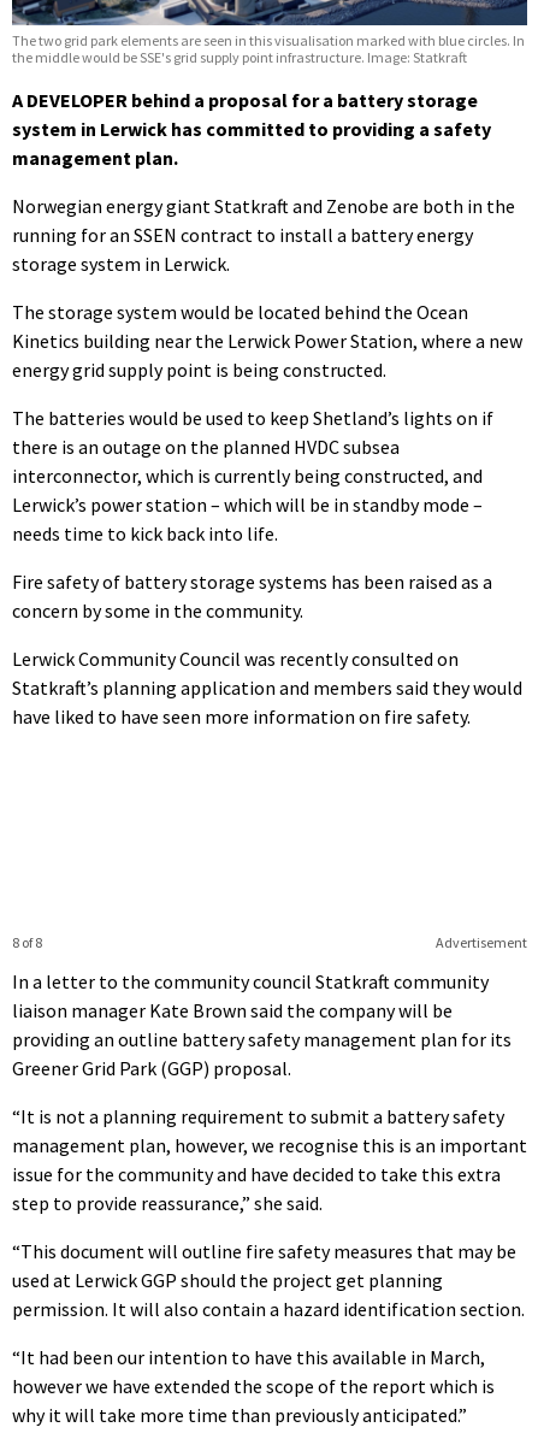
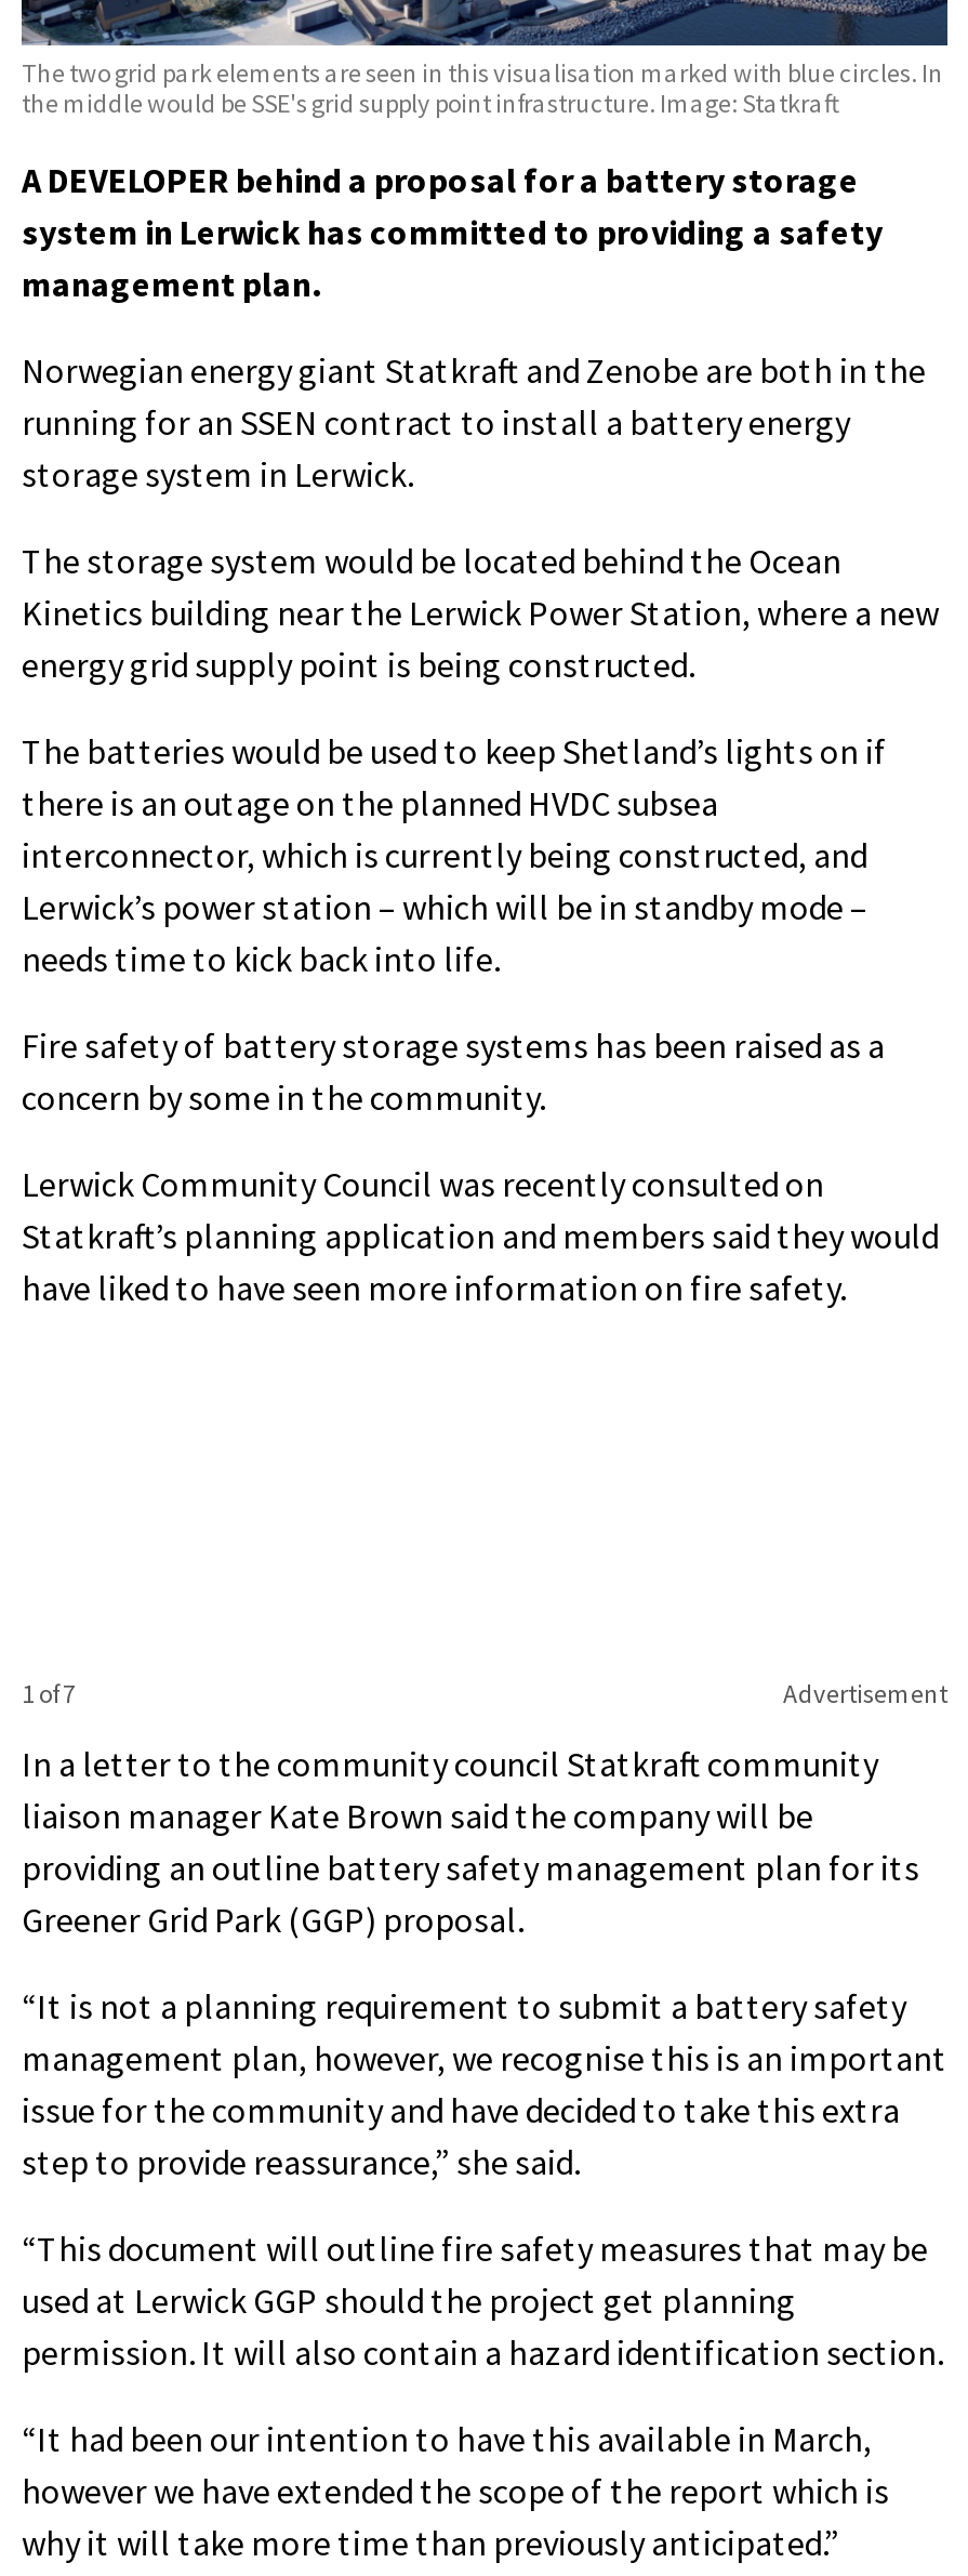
- 8 of 8
+ 1 of 7
